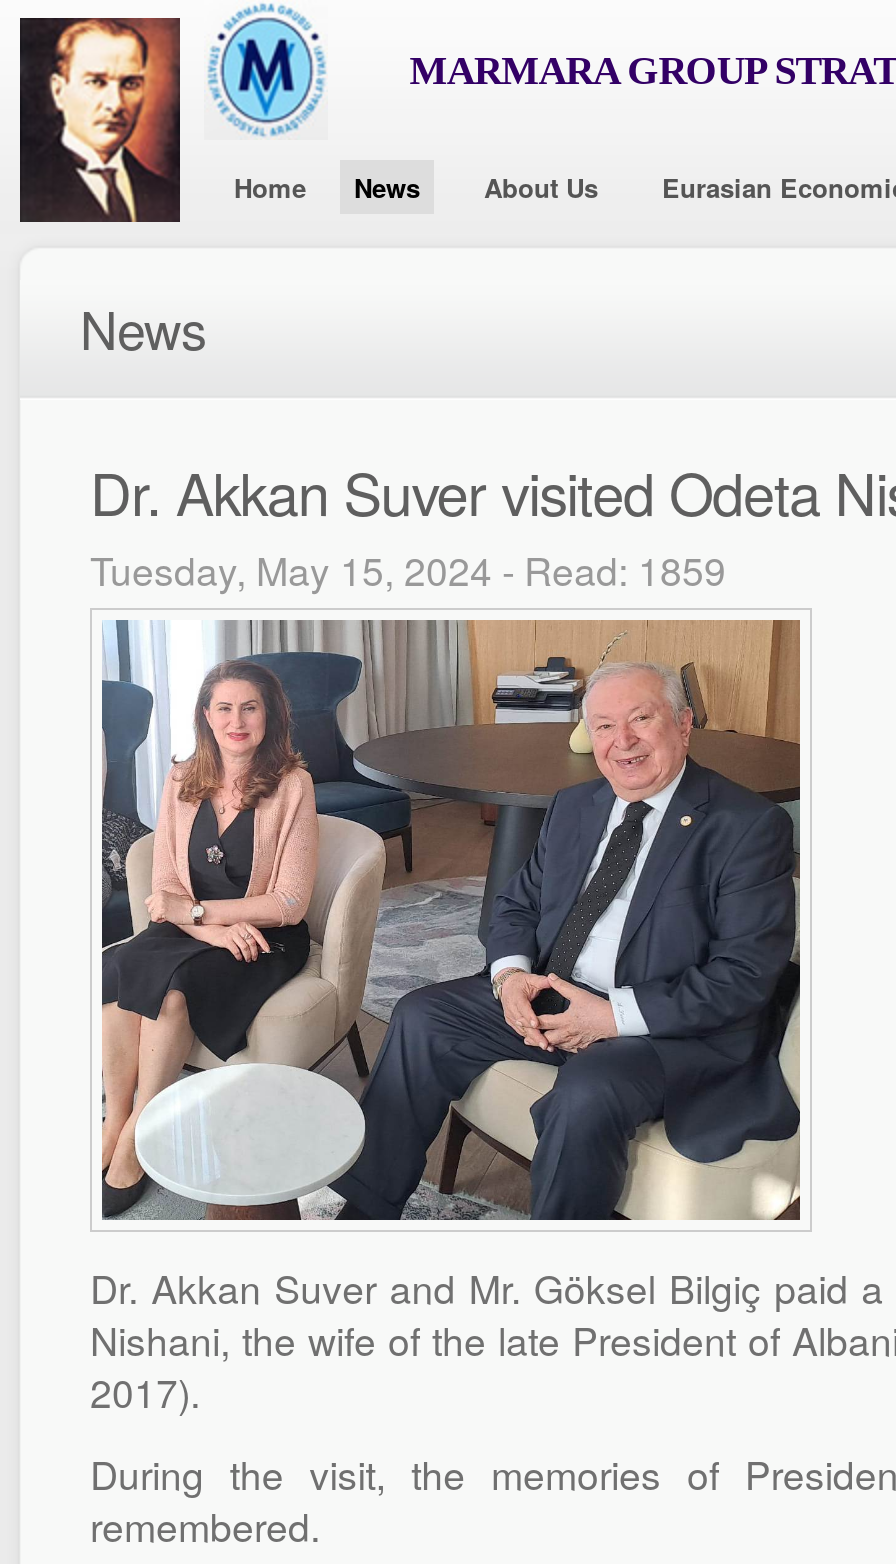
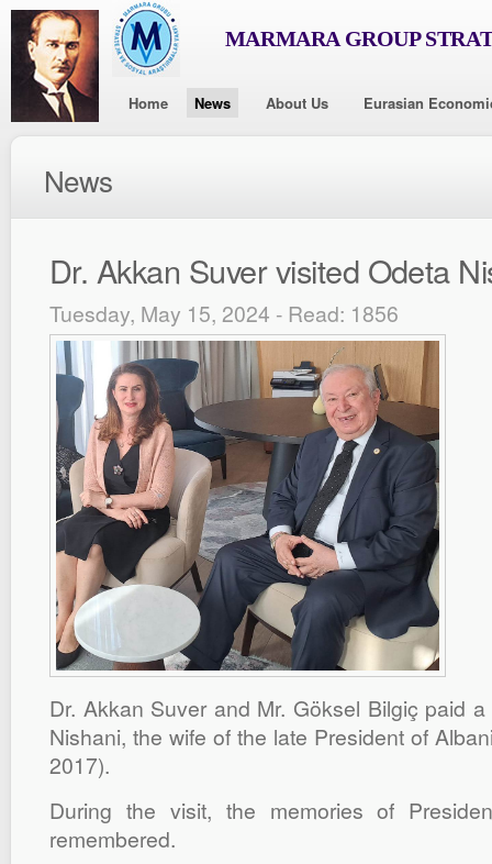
- Tuesday, May 15, 2024 - Read: 1859
+ Tuesday, May 15, 2024 - Read: 1856
